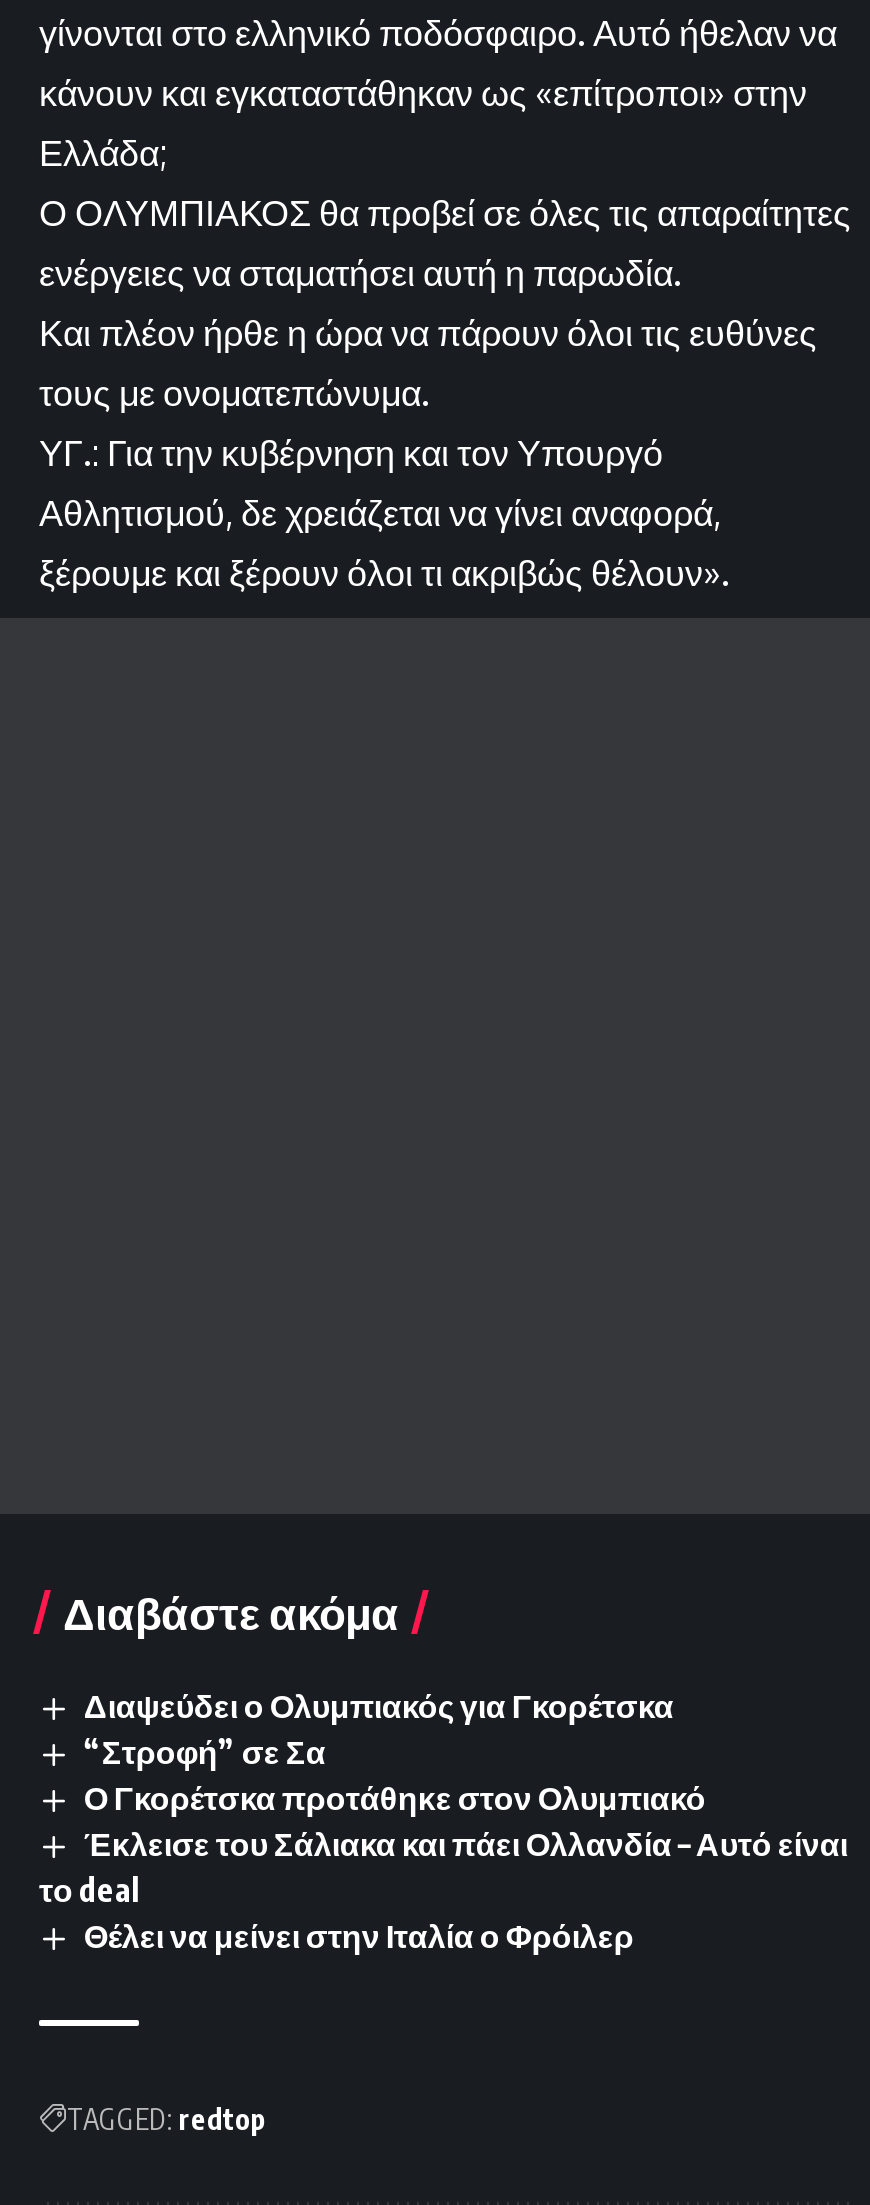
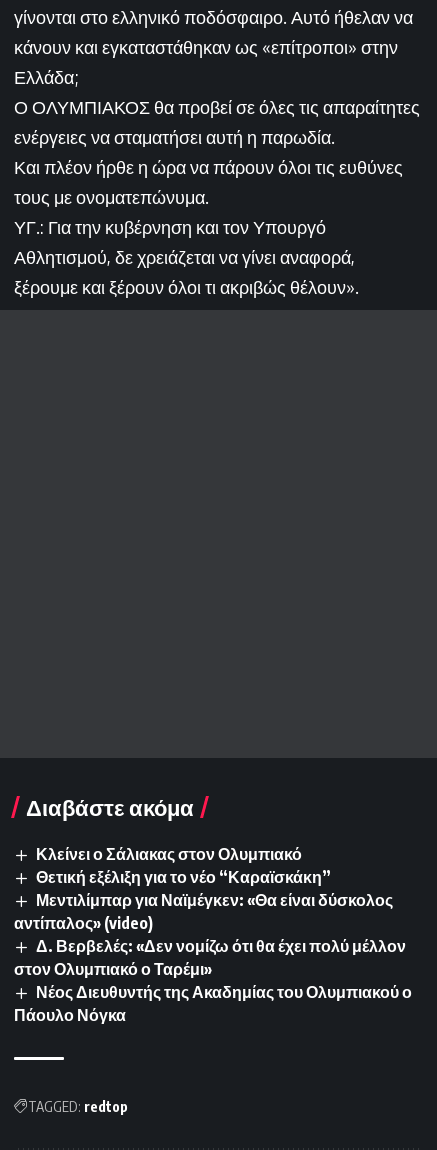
- Διαψεύδει ο Ολυμπιακός για Γκορέτσκα
- “Στροφή” σε Σα
- Ο Γκορέτσκα προτάθηκε στον Ολυμπιακό
- Έκλεισε του Σάλιακα και πάει Ολλανδία – Αυτό είναι
- το deal
- Θέλει να μείνει στην Ιταλία ο Φρόιλερ
+ Κλείνει ο Σάλιακας στον Ολυμπιακό
+ Θετική εξέλιξη για το νέο “Καραϊσκάκη”
+ Μεντιλίμπαρ για Ναϊμέγκεν: «Θα είναι δύσκολος
+ αντίπαλος» (video)
+ Δ. Βερβελές: «Δεν νομίζω ότι θα έχει πολύ μέλλον
+ στον Ολυμπιακό ο Ταρέμι»
+ Νέος Διευθυντής της Ακαδημίας του Ολυμπιακού ο
+ Πάουλο Νόγκα
